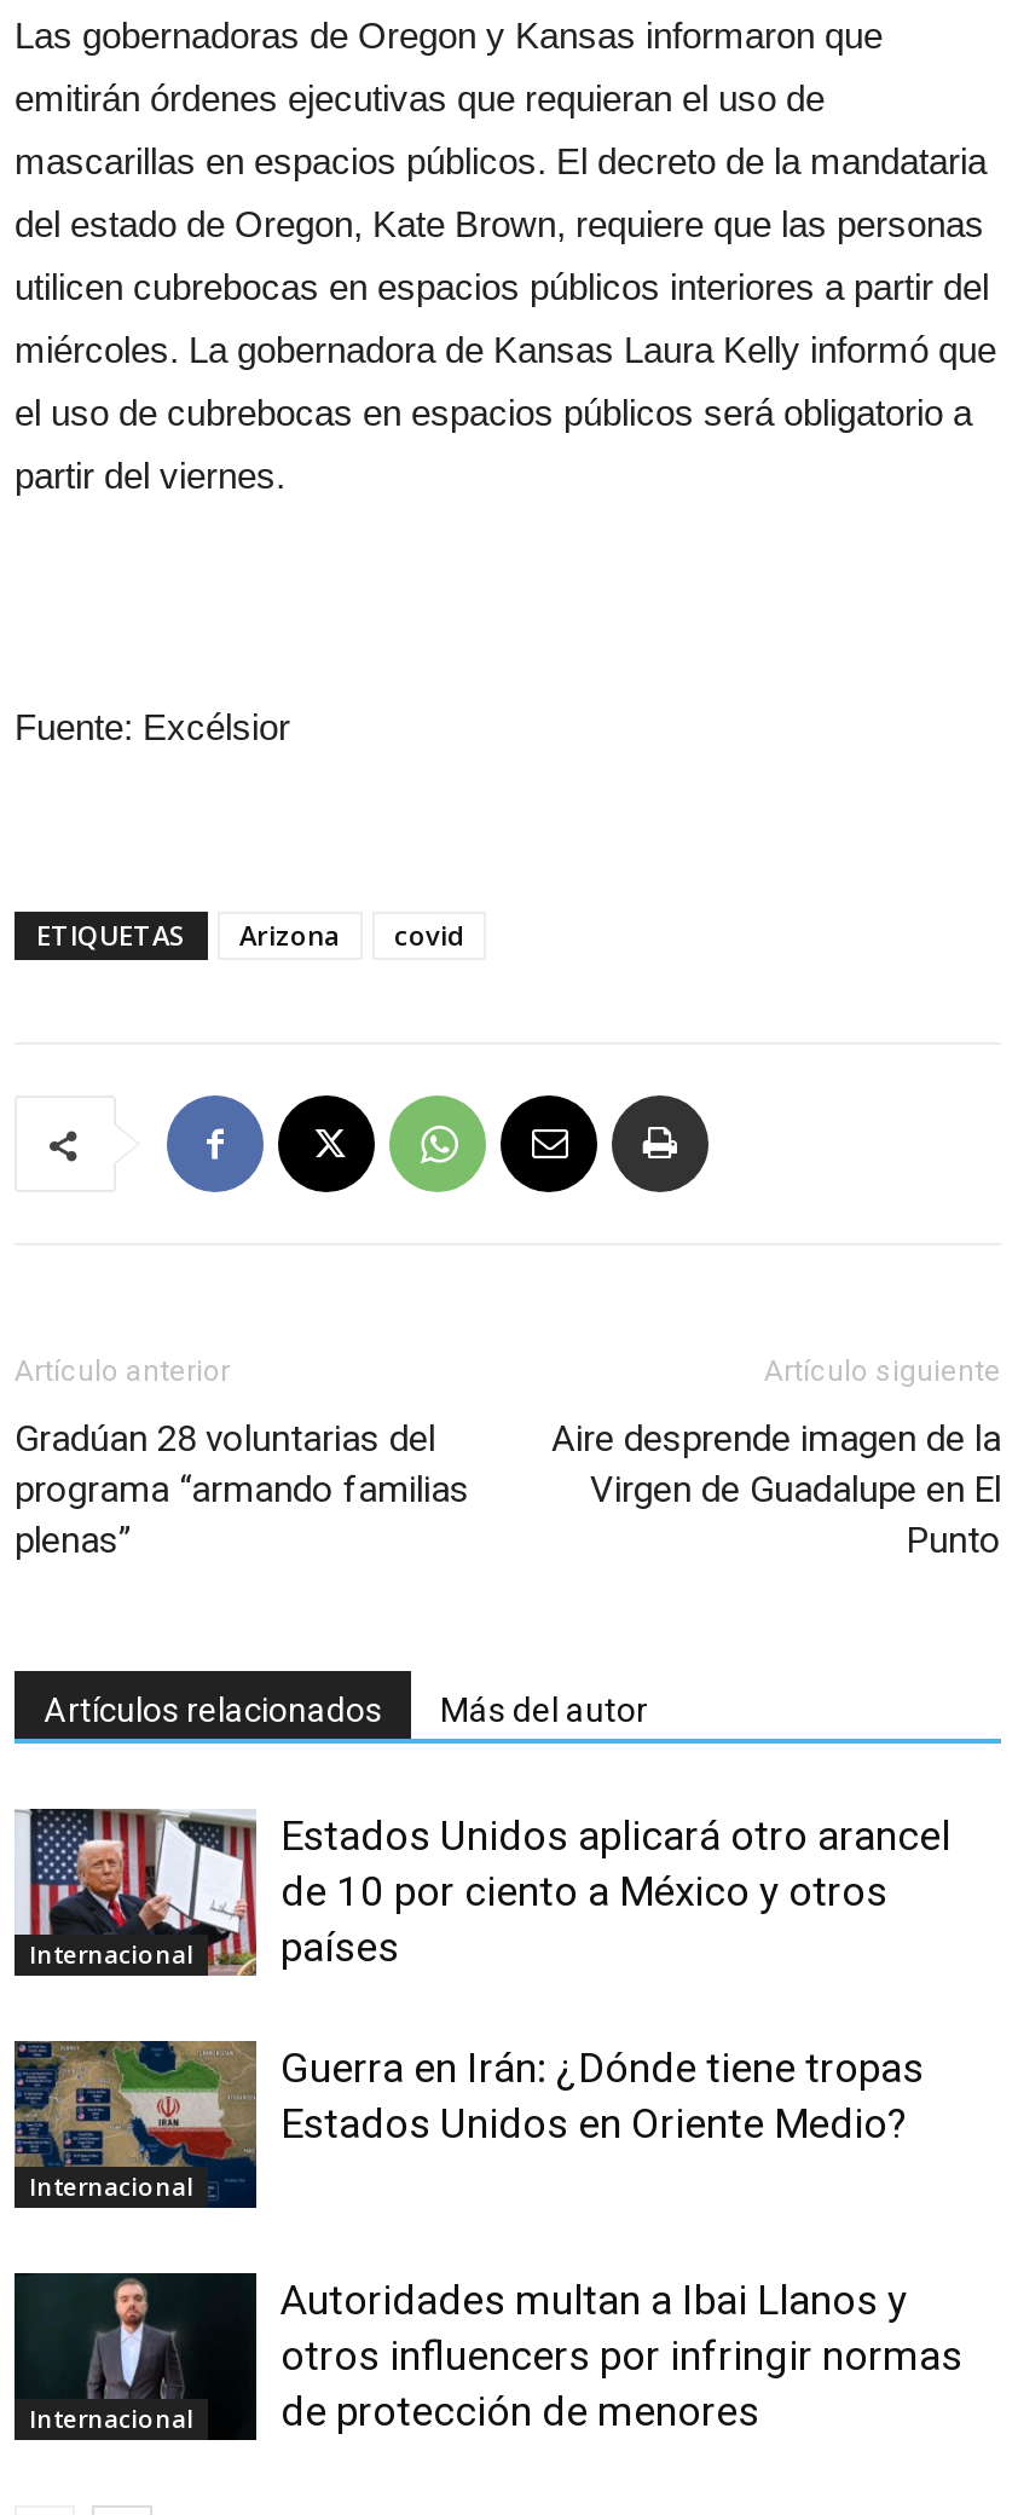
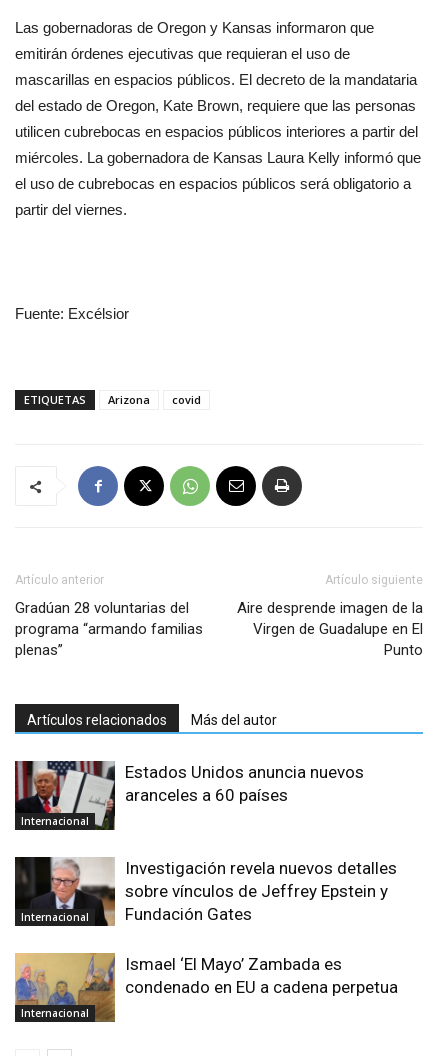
- [image]
- Estados Unidos aplicará otro arancel
- de 10 por ciento a México y otros
- países
+ [image]
+ Estados Unidos anuncia nuevos
+ aranceles a 60 países

- [image]
- Guerra en Irán: ¿Dónde tiene tropas
- Estados Unidos en Oriente Medio?
+ [image]
+ Investigación revela nuevos detalles
+ sobre vínculos de Jeffrey Epstein y
+ Fundación Gates

- [image]
- Autoridades multan a Ibai Llanos y
- otros influencers por infringir normas
- de protección de menores
+ [image]
+ Ismael ‘El Mayo’ Zambada es
+ condenado en EU a cadena perpetua
